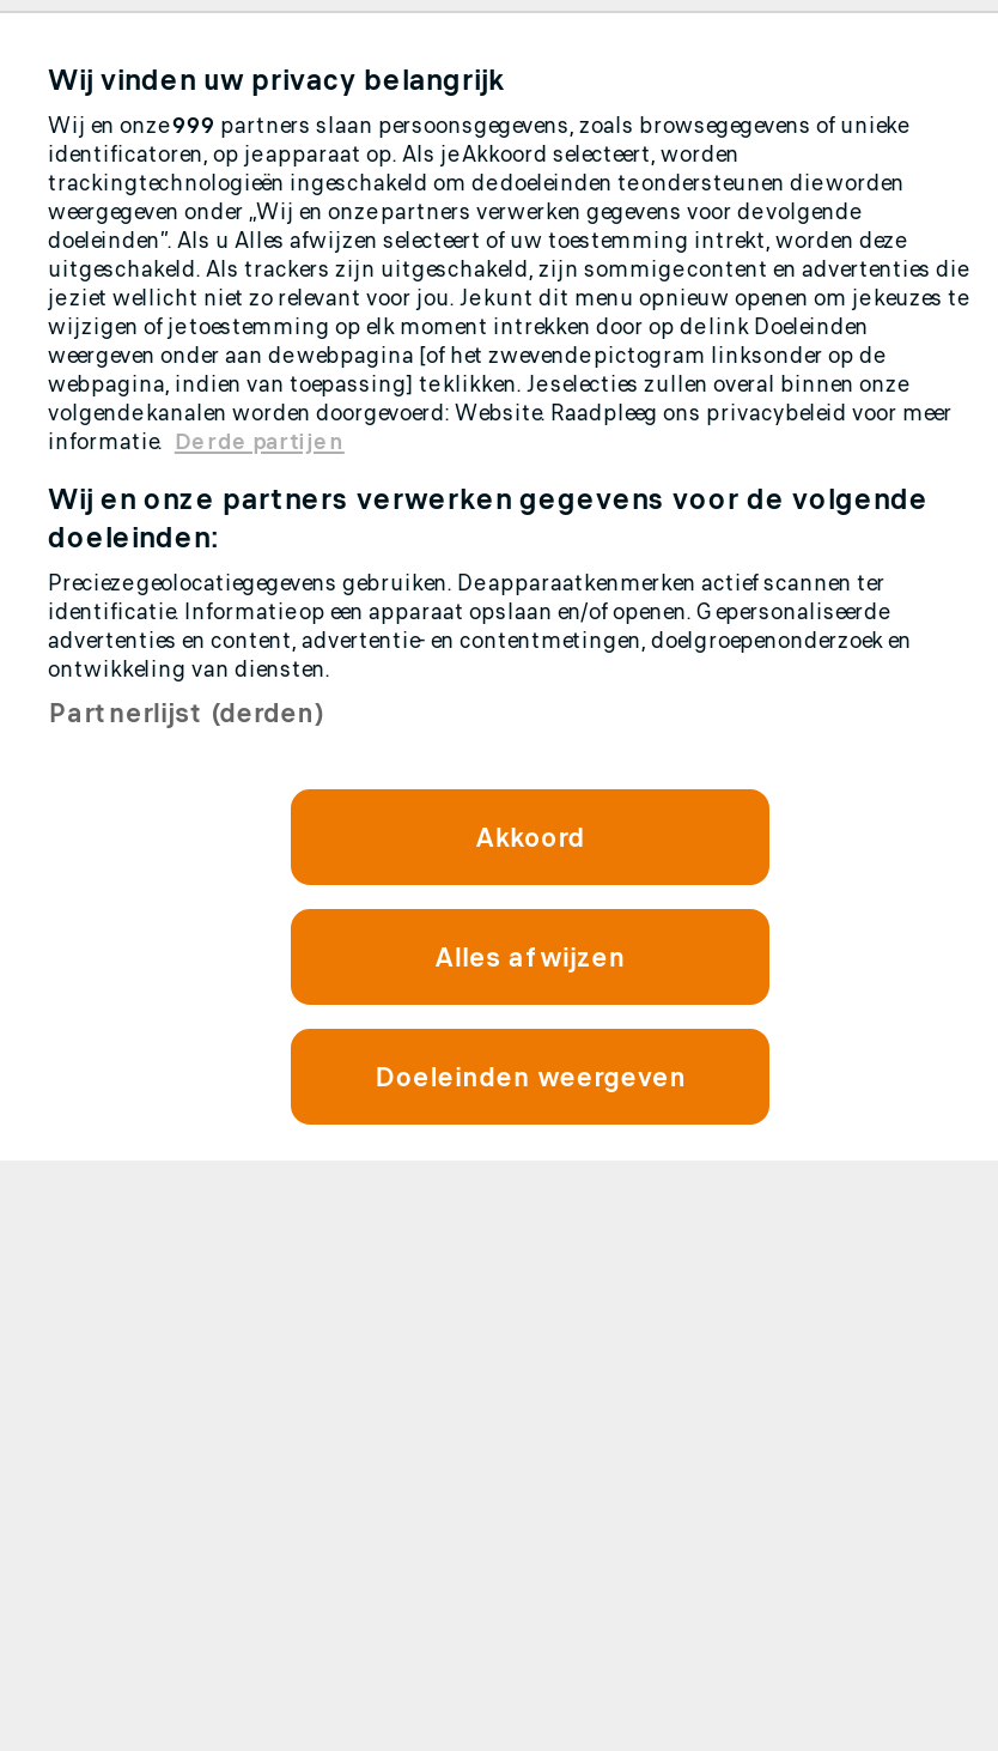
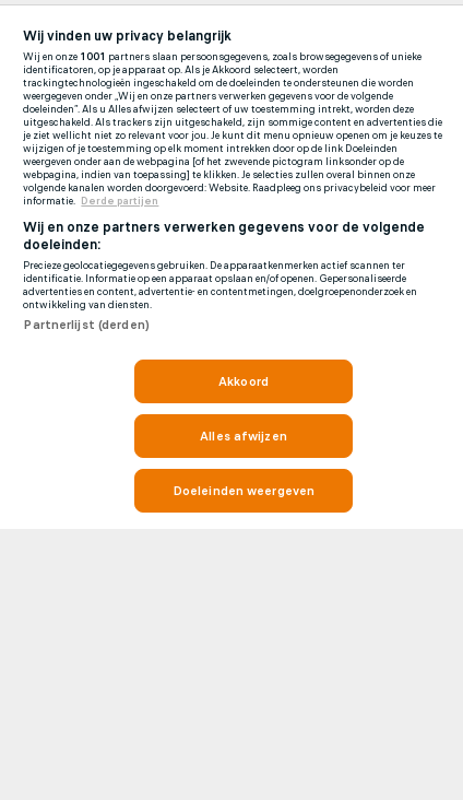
- Wij en onze999 partners slaan persoonsgegevens, zoals browsegegevens of unieke
+ Wij en onze1001 partners slaan persoonsgegevens, zoals browsegegevens of unieke
